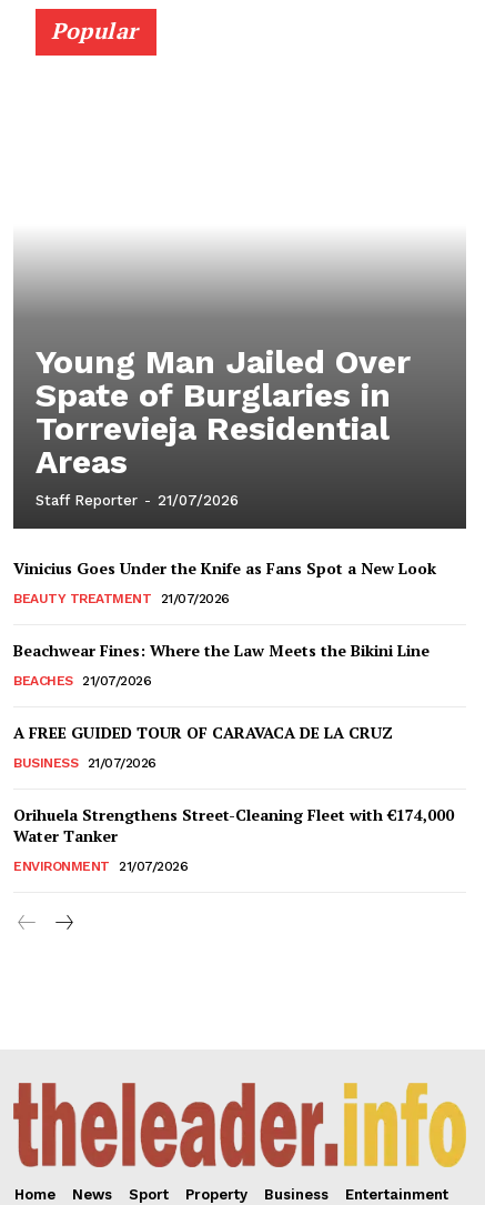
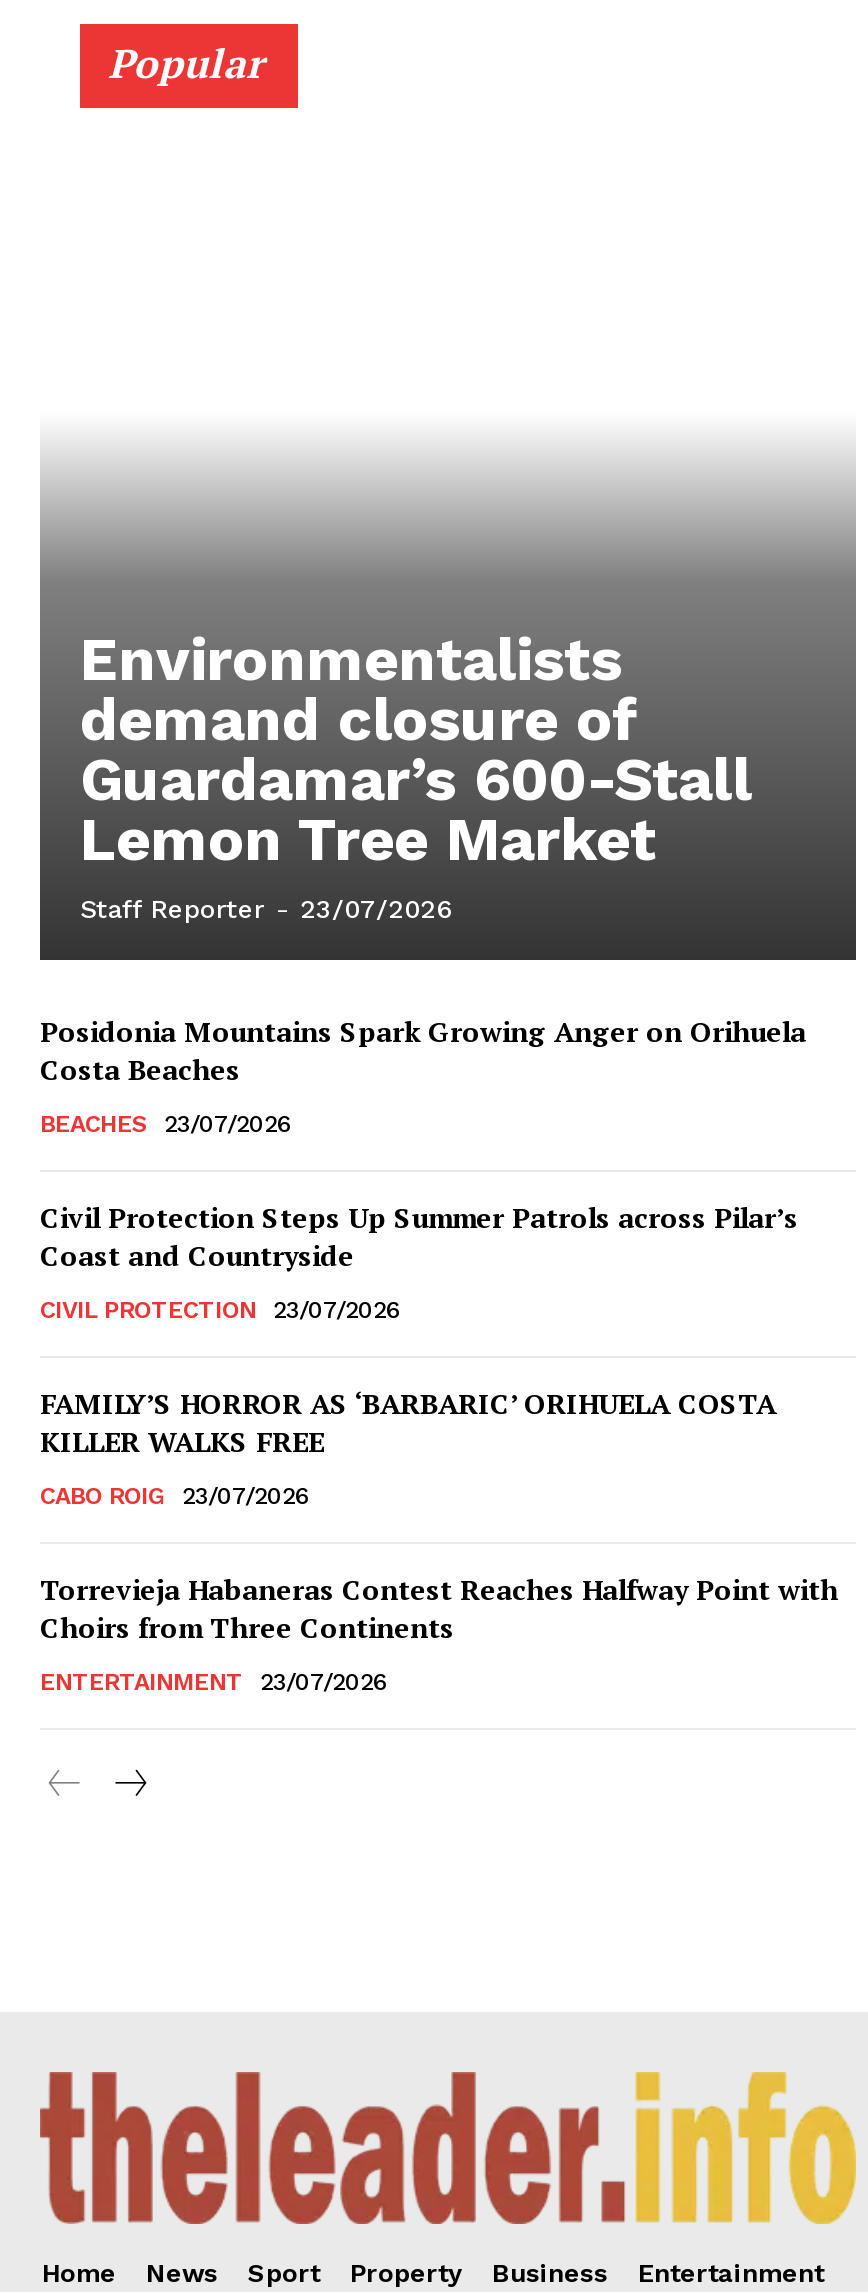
- Young Man Jailed Over
- Spate of Burglaries in
- Torrevieja Residential
- Areas
- Staff Reporter - 21/07/2026
- Vinicius Goes Under the Knife as Fans Spot a New Look
- BEAUTY TREATMENT
- 21/07/2026
- Beachwear Fines: Where the Law Meets the Bikini Line
+ Environmentalists
+ demand closure of
+ Guardamar’s 600-Stall
+ Lemon Tree Market
+ Staff Reporter - 23/07/2026
+ Posidonia Mountains Spark Growing Anger on Orihuela
+ Costa Beaches

- 21/07/2026
- A FREE GUIDED TOUR OF CARAVACA DE LA CRUZ
- BUSINESS
- 21/07/2026
- Orihuela Strengthens Street-Cleaning Fleet with €174,000
- Water Tanker
- ENVIRONMENT
- 21/07/2026
+ 23/07/2026
+ Civil Protection Steps Up Summer Patrols across Pilar’s
+ Coast and Countryside
+ CIVIL PROTECTION
+ 23/07/2026
+ FAMILY’S HORROR AS ‘BARBARIC’ ORIHUELA COSTA
+ KILLER WALKS FREE
+ CABO ROIG
+ 23/07/2026
+ Torrevieja Habaneras Contest Reaches Halfway Point with
+ Choirs from Three Continents
+ ENTERTAINMENT
+ 23/07/2026

moved up: BEACHES
